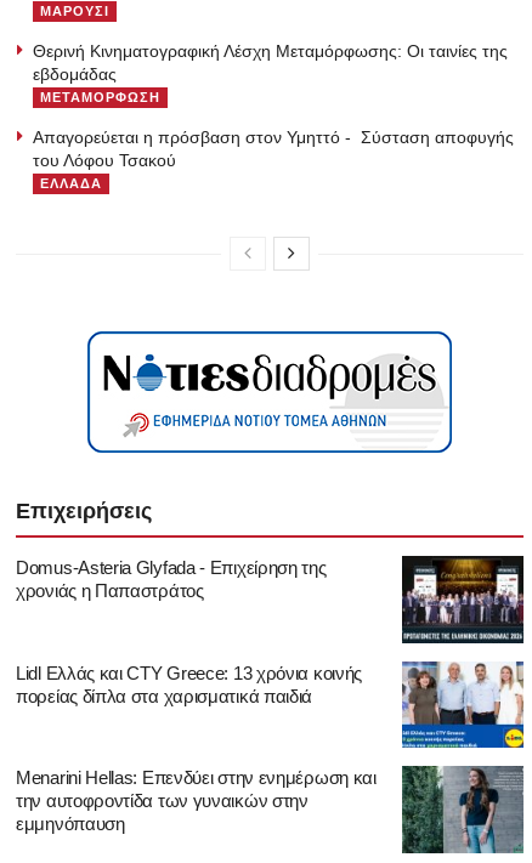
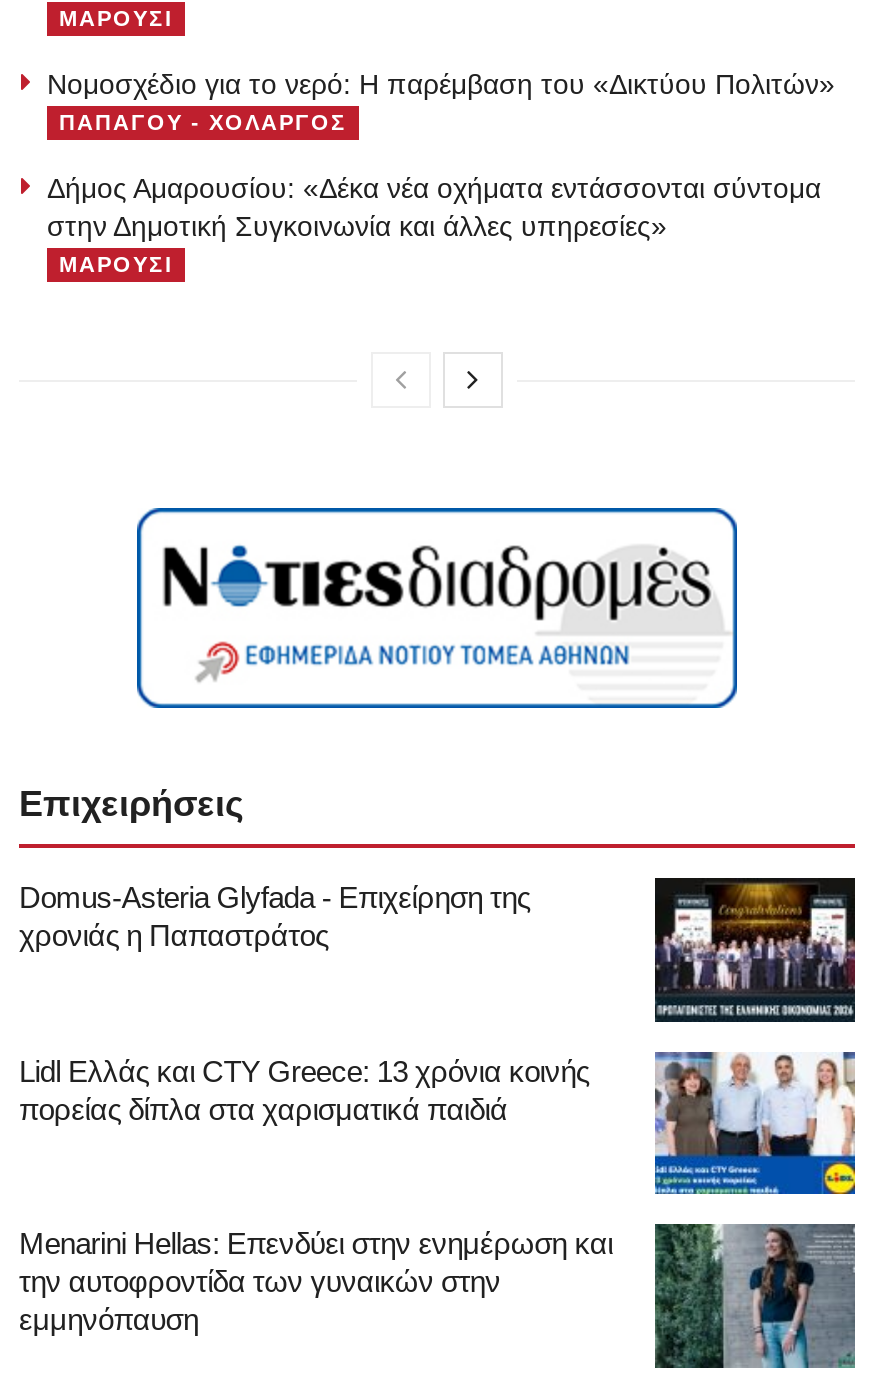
- Θερινή Κινηματογραφική Λέσχη Μεταμόρφωσης: Οι ταινίες της
- εβδομάδας
- ΜΕΤΑΜΟΡΦΩΣΗ
+ Νομοσχέδιο για το νερό: Η παρέμβαση του «Δικτύου Πολιτών»
+ ΠΑΠΑΓΟΥ - ΧΟΛΑΡΓΟΣ

- Απαγορεύεται η πρόσβαση στον Υμηττό - Σύσταση αποφυγής
- του Λόφου Τσακού
- ΕΛΛΑΔΑ
+ Δήμος Αμαρουσίου: «Δέκα νέα οχήματα εντάσσονται σύντομα
+ στην Δημοτική Συγκοινωνία και άλλες υπηρεσίες»
+ ΜΑΡΟΥΣΙ
